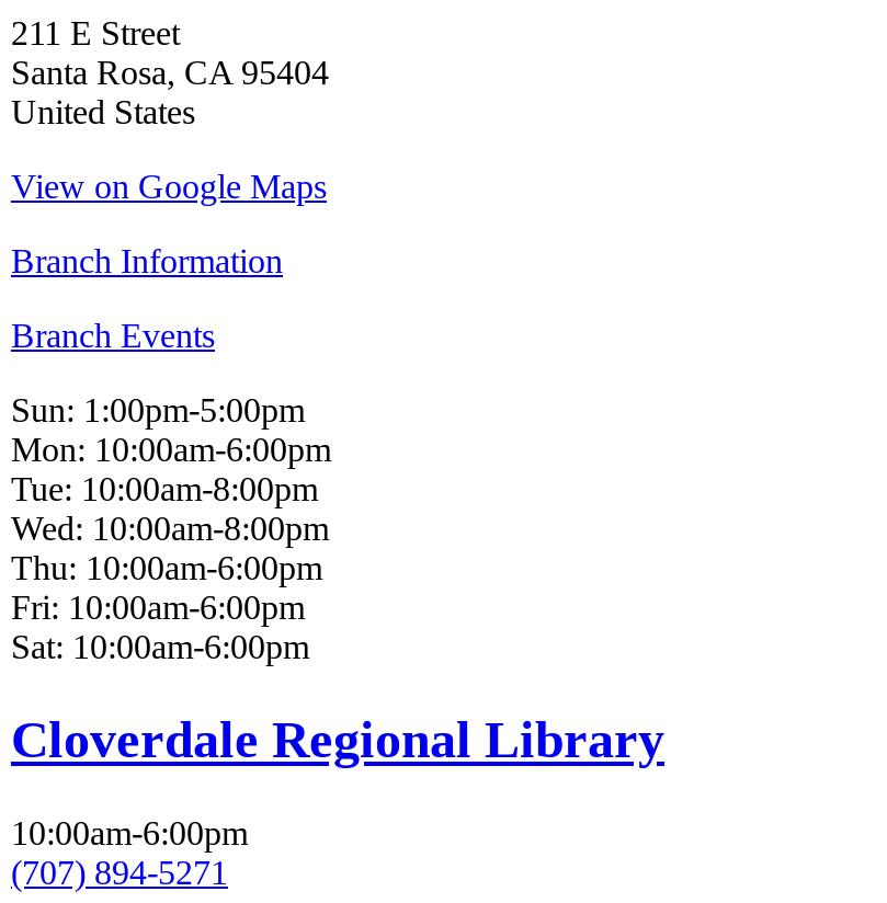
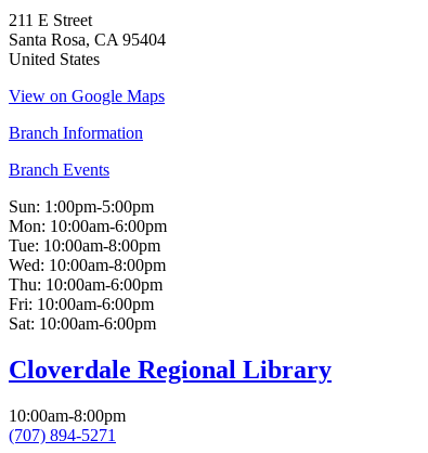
- 10:00am-6:00pm
+ 10:00am-8:00pm
